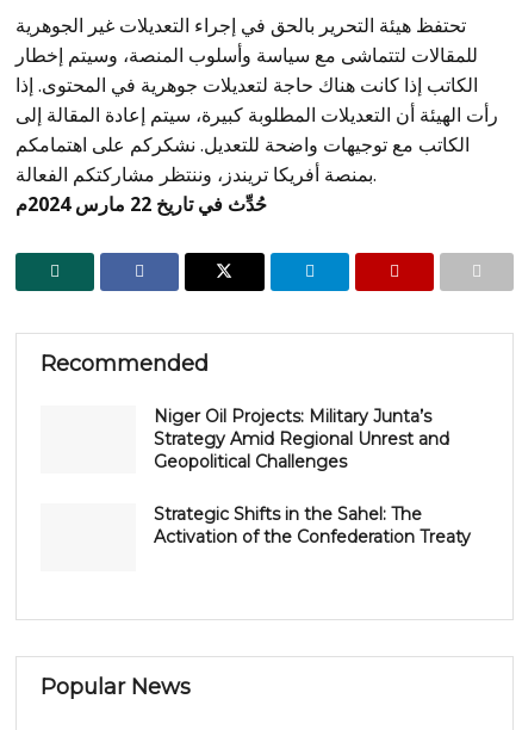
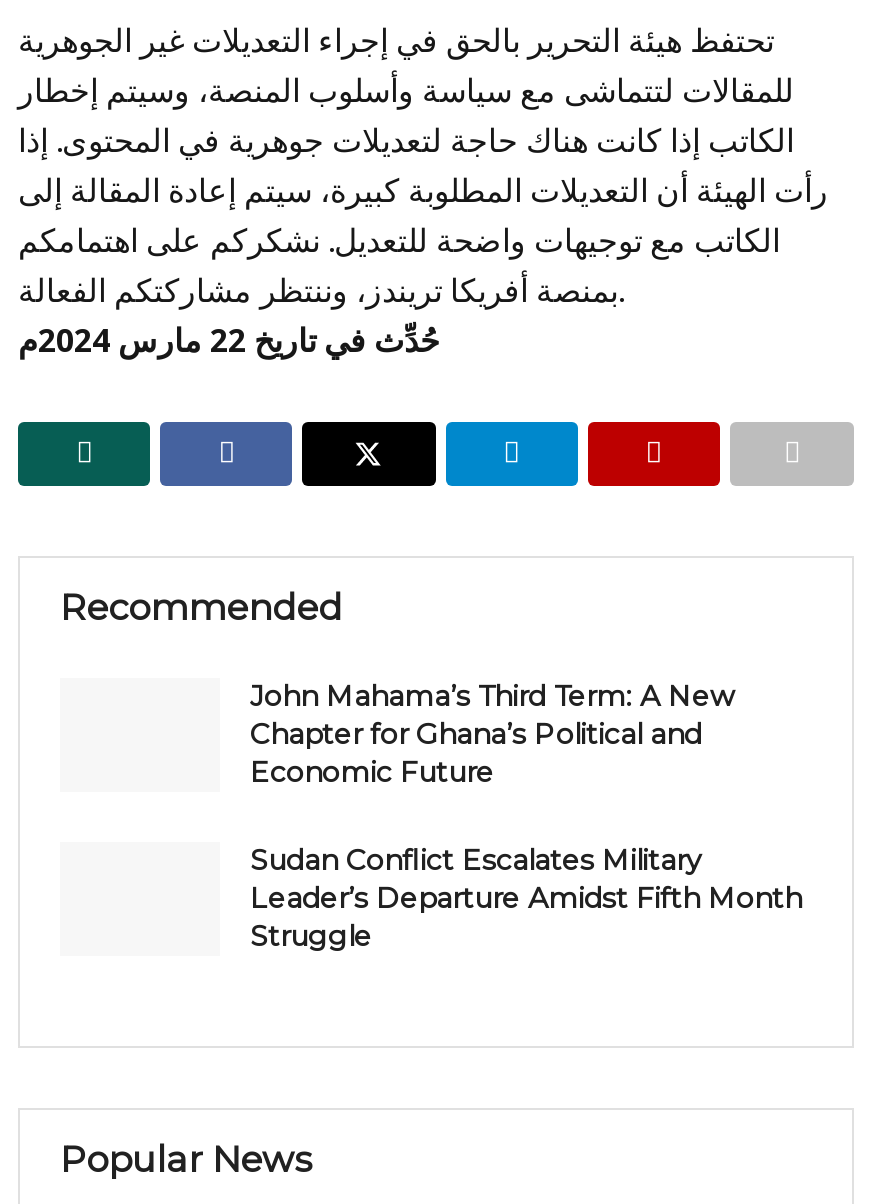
- Niger Oil Projects: Military Junta’s
- Strategy Amid Regional Unrest and
- Geopolitical Challenges
+ John Mahama’s Third Term: A New
+ Chapter for Ghana’s Political and
+ Economic Future

- Strategic Shifts in the Sahel: The
- Activation of the Confederation Treaty
+ Sudan Conflict Escalates Military
+ Leader’s Departure Amidst Fifth Month
+ Struggle
